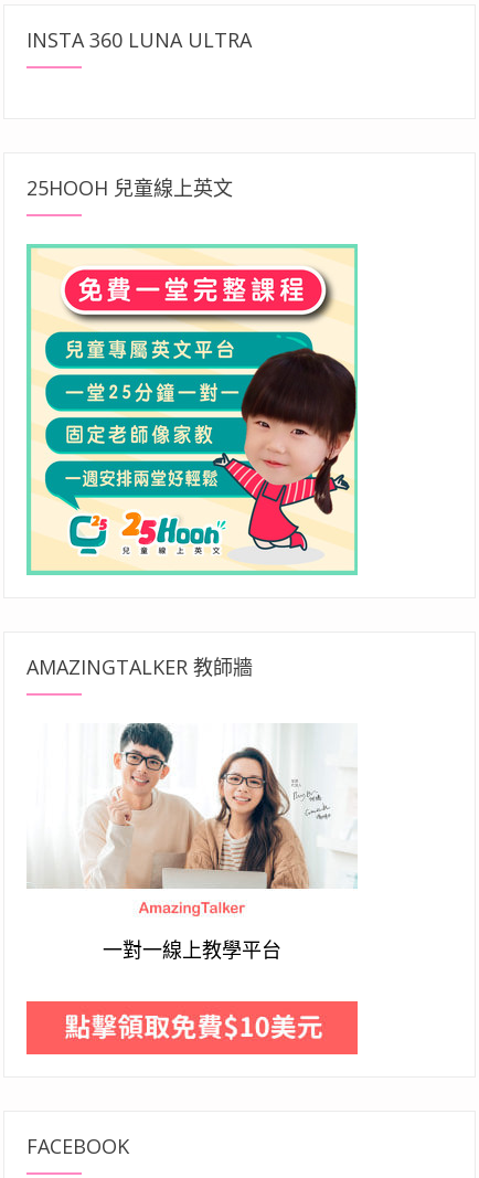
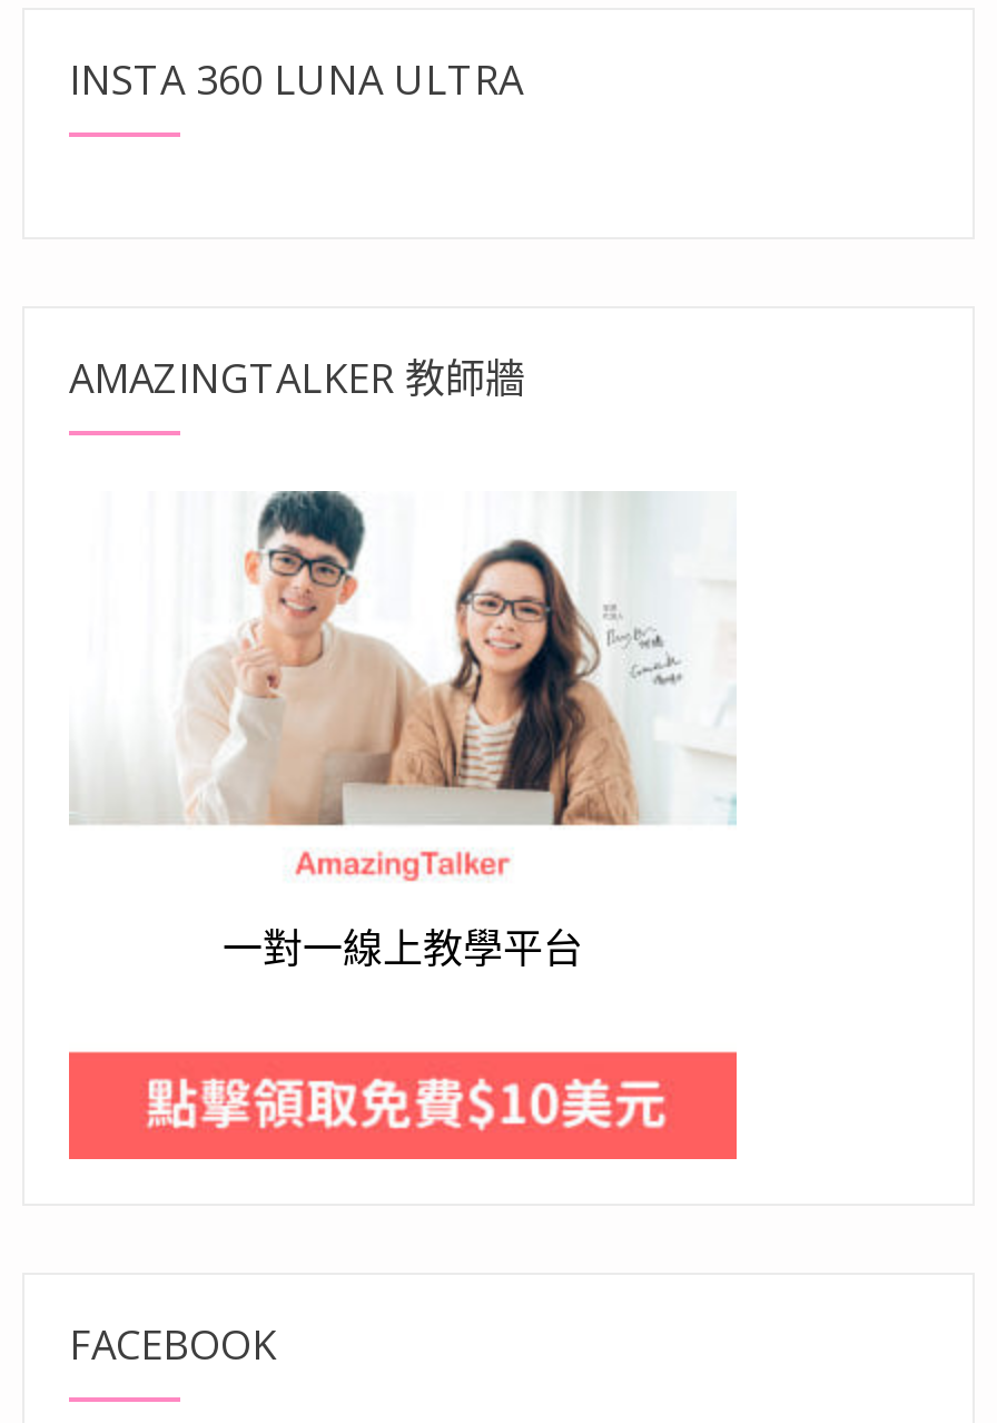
- 25HOOH 兒童線上英文

- [image]
